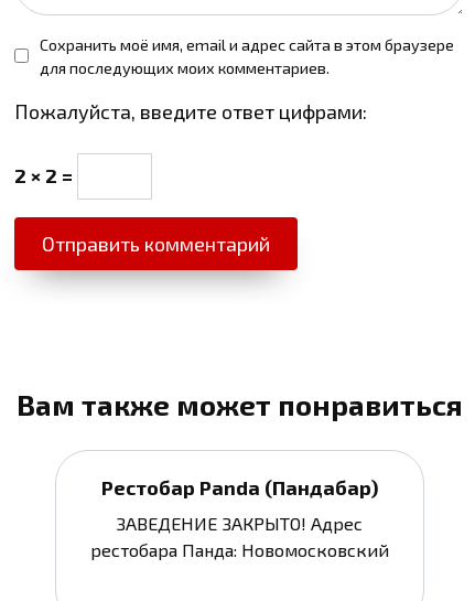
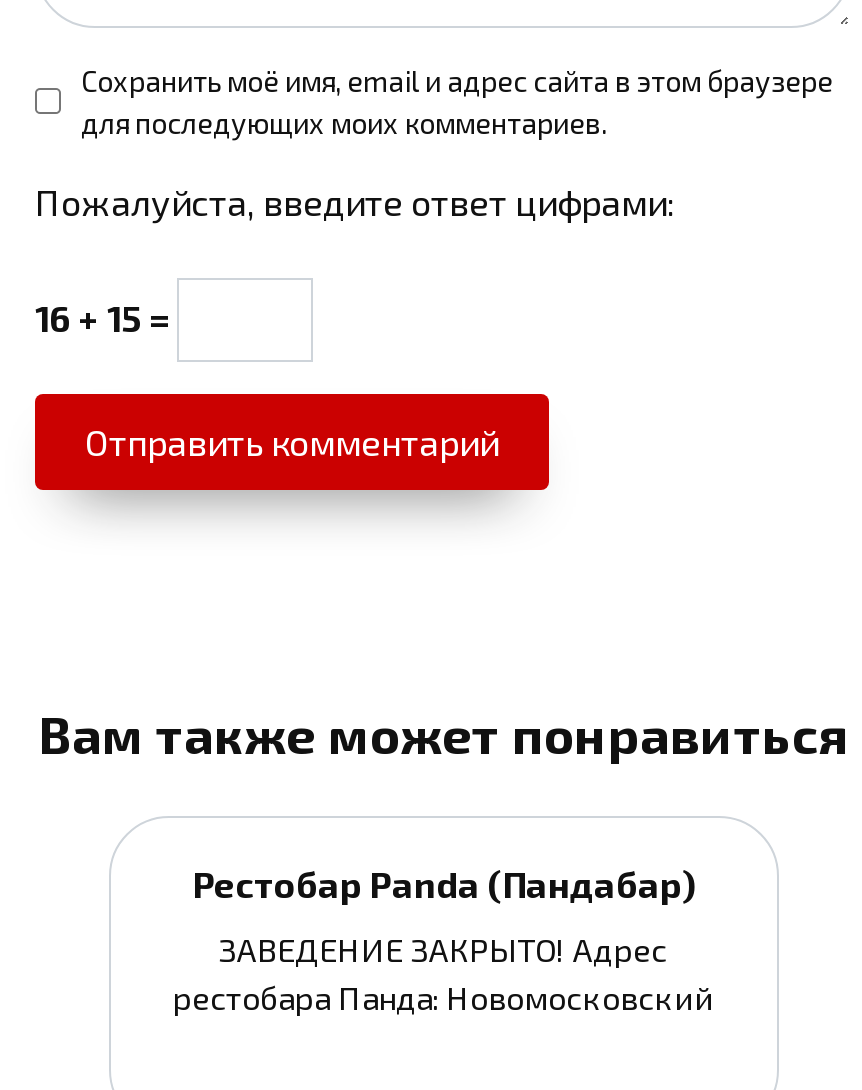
- 2 × 2 =
+ 16 + 15 =
